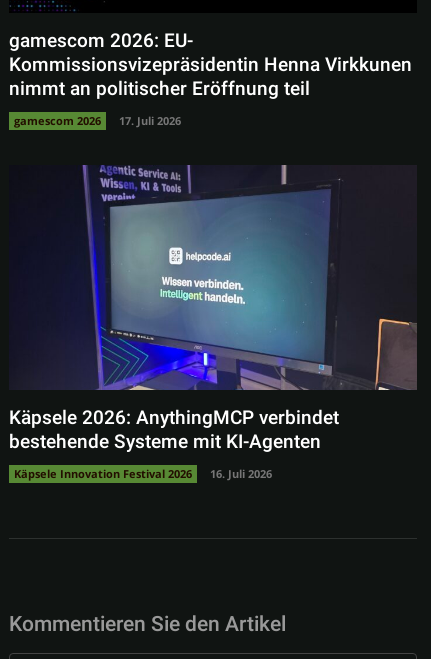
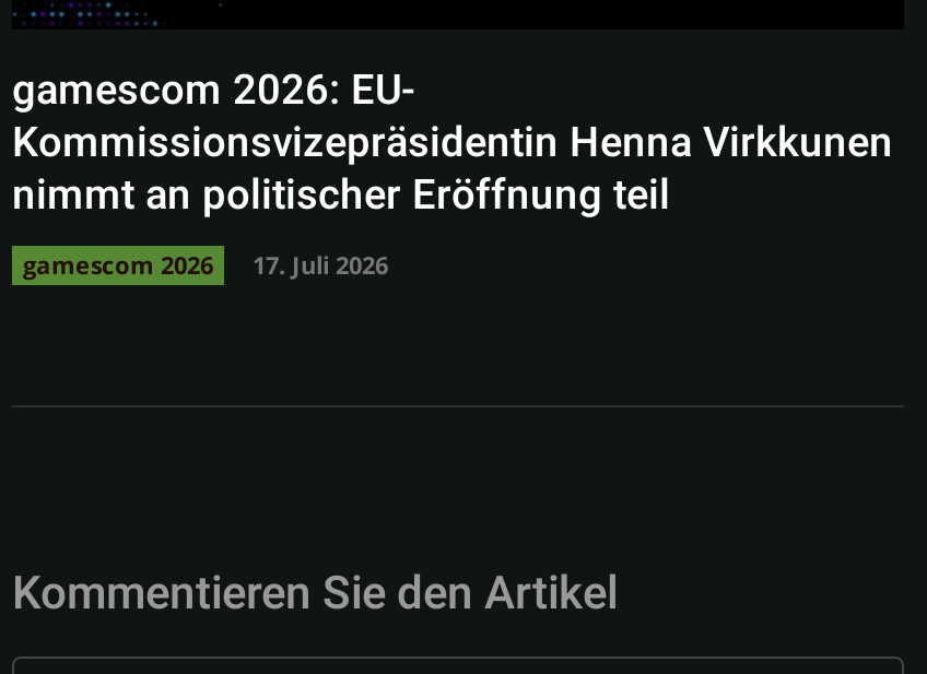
- [image]
- Käpsele 2026: AnythingMCP verbindet
- bestehende Systeme mit KI-Agenten
- Käpsele Innovation Festival 2026
- 16. Juli 2026
